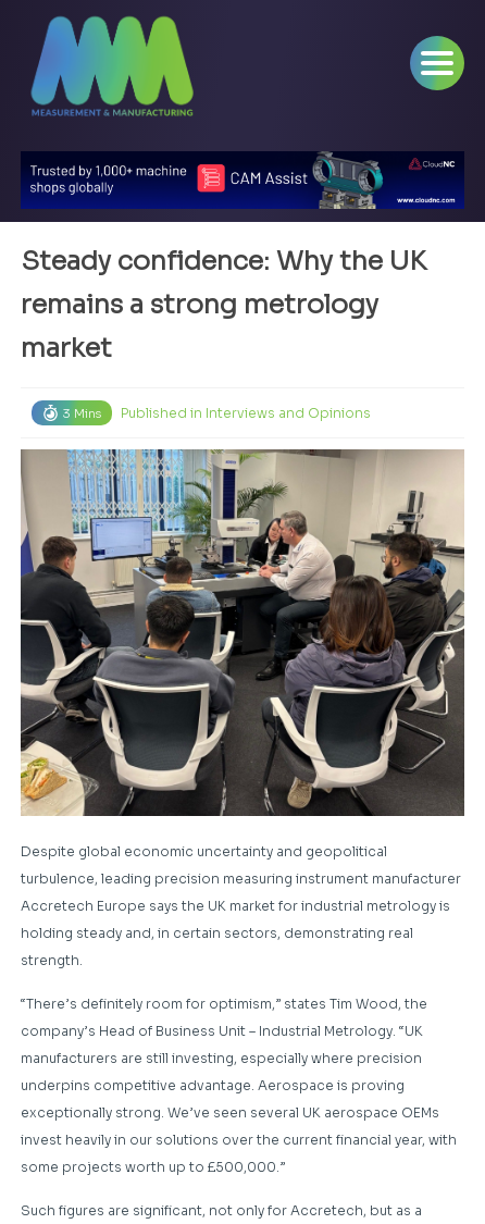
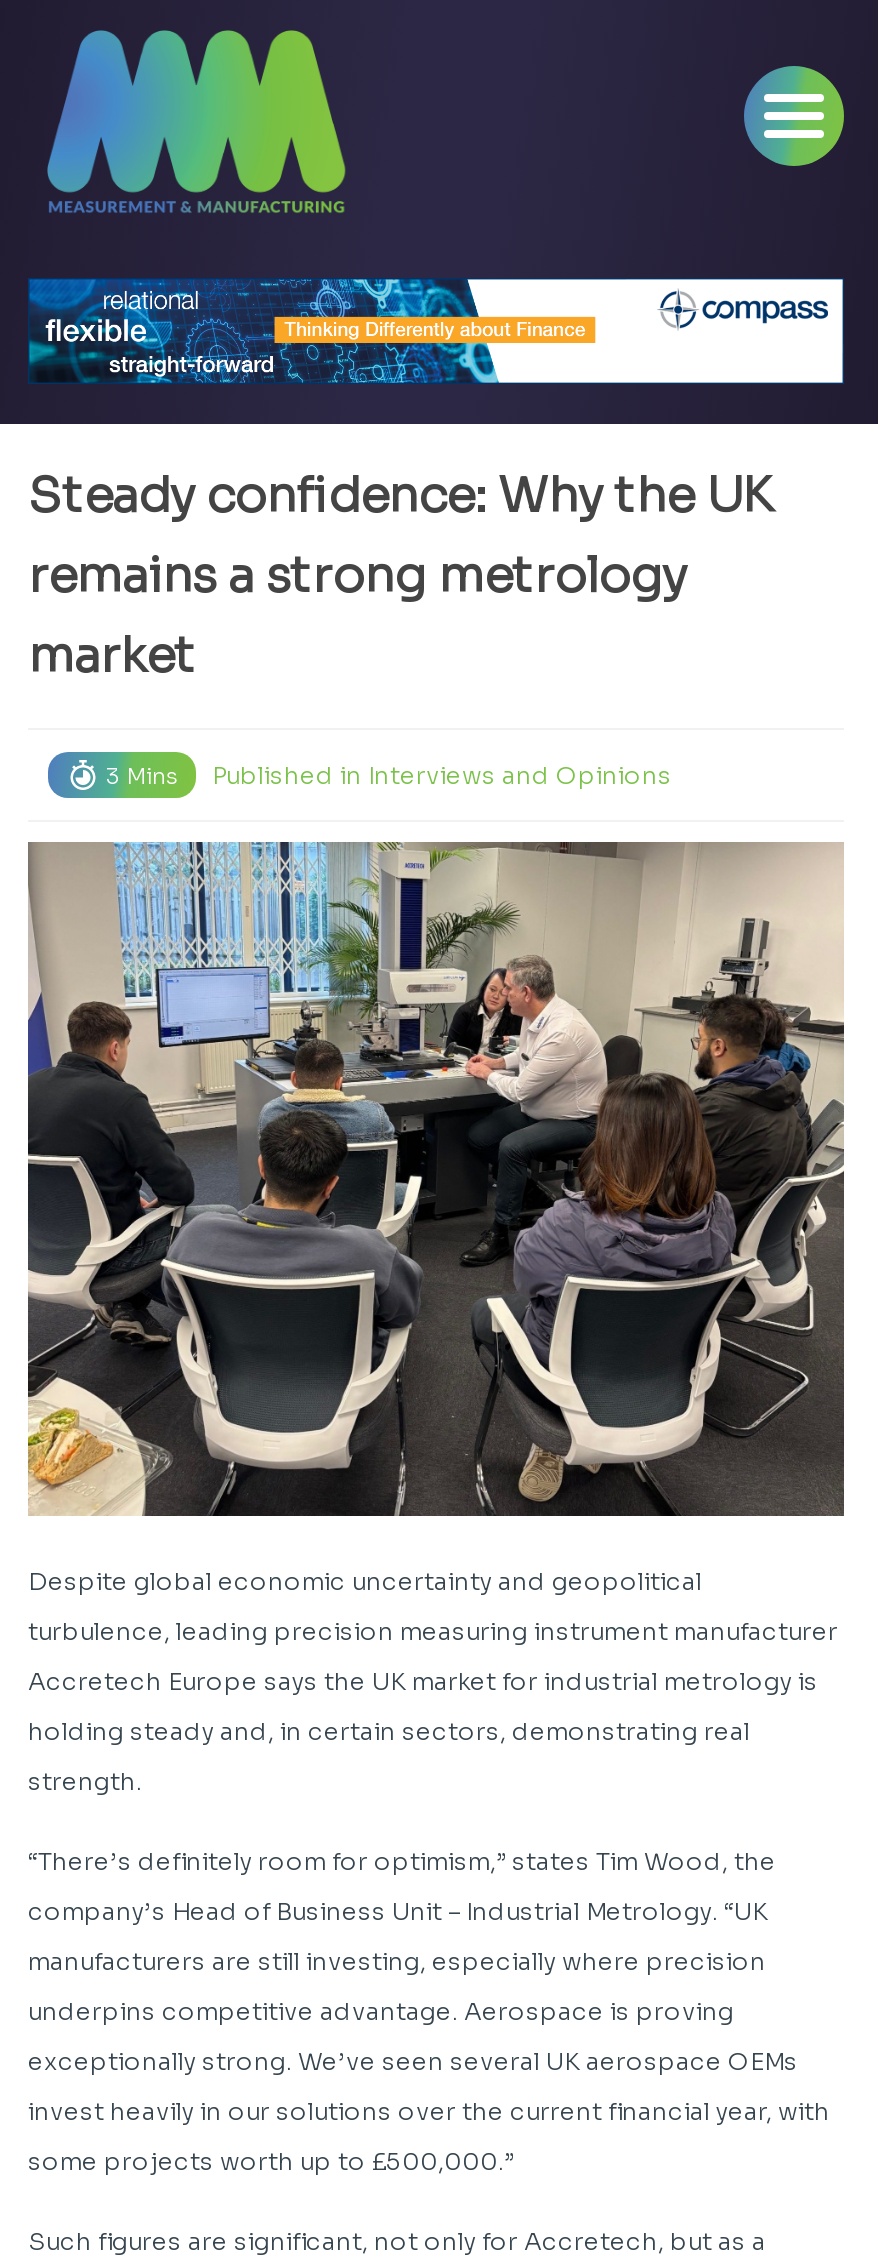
- [image]
+ [image]
